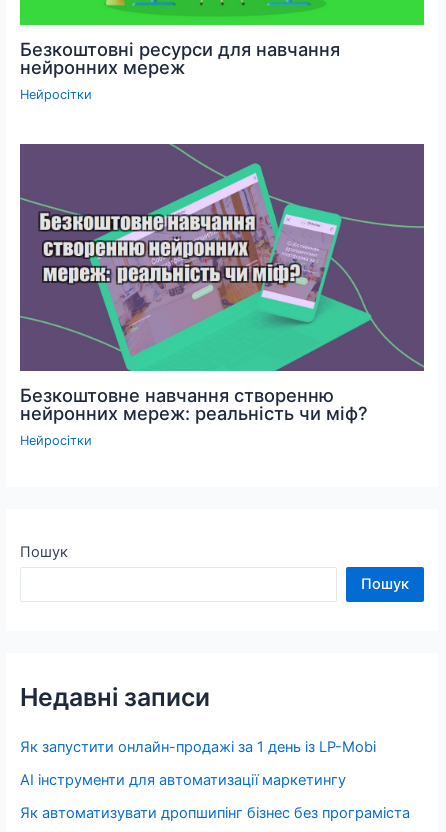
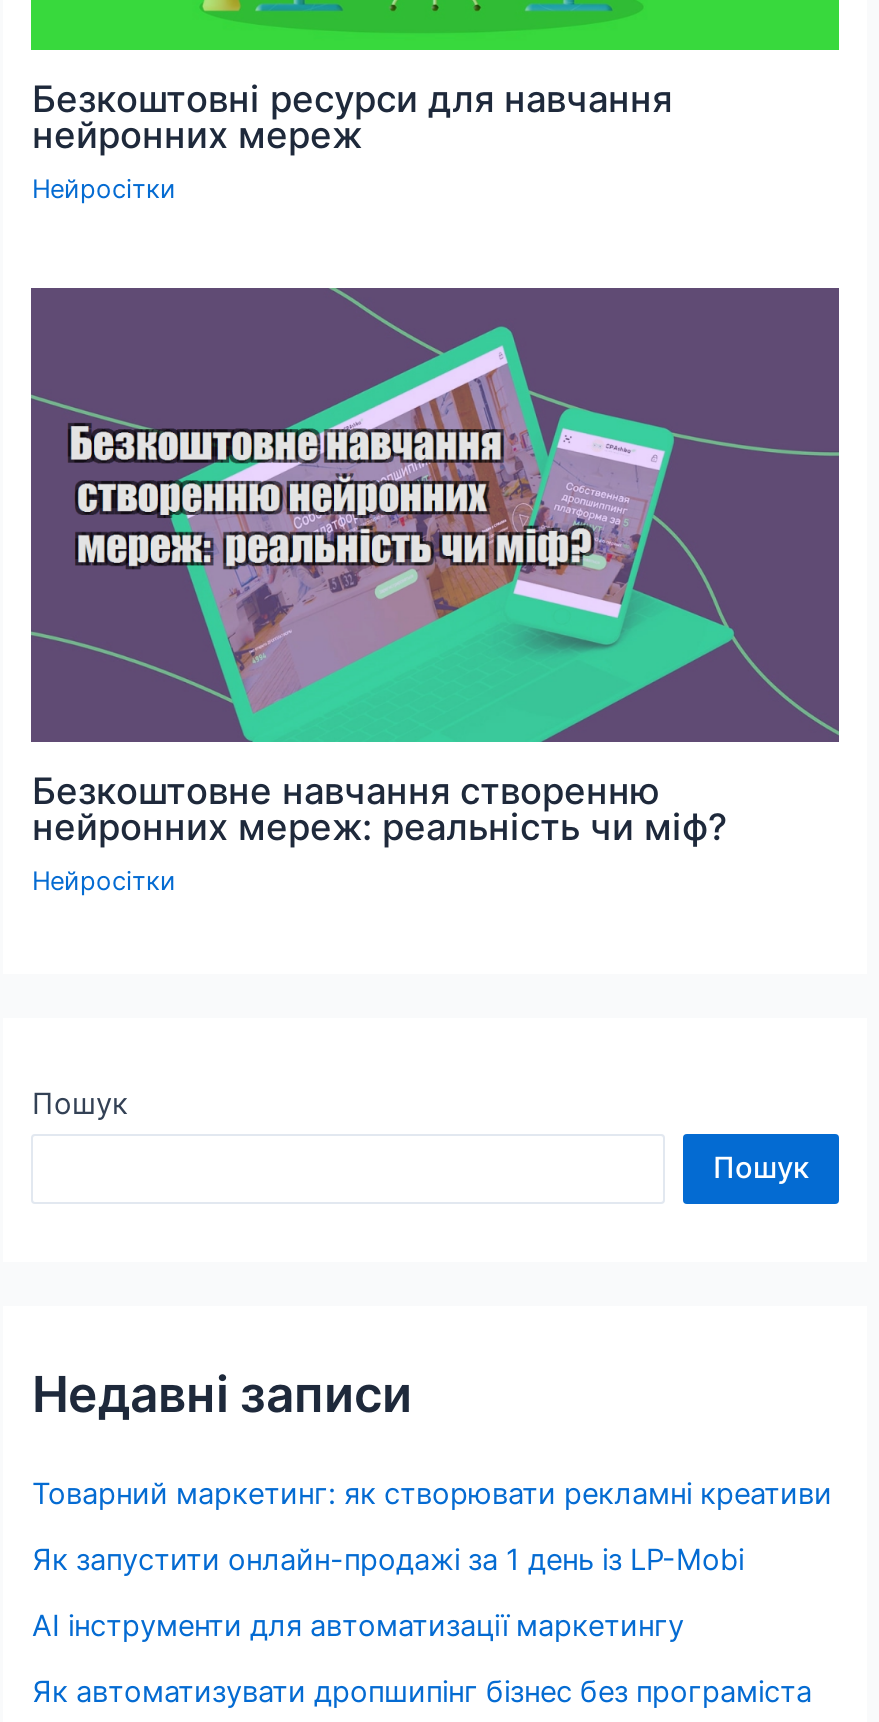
+ Товарний маркетинг: як створювати рекламні креативи
